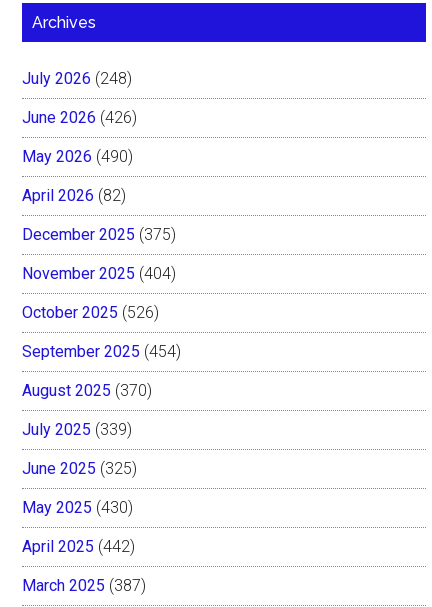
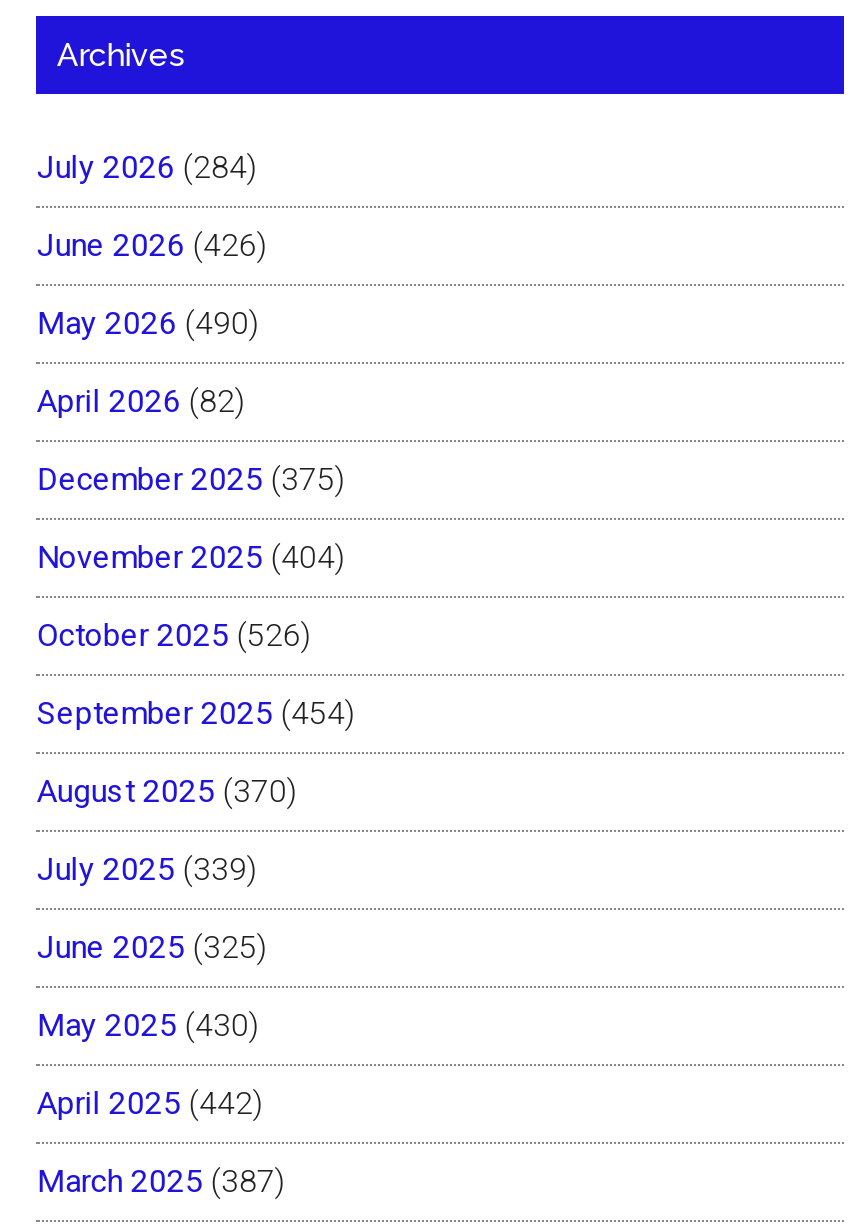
- July 2026 (248)
+ July 2026 (284)
